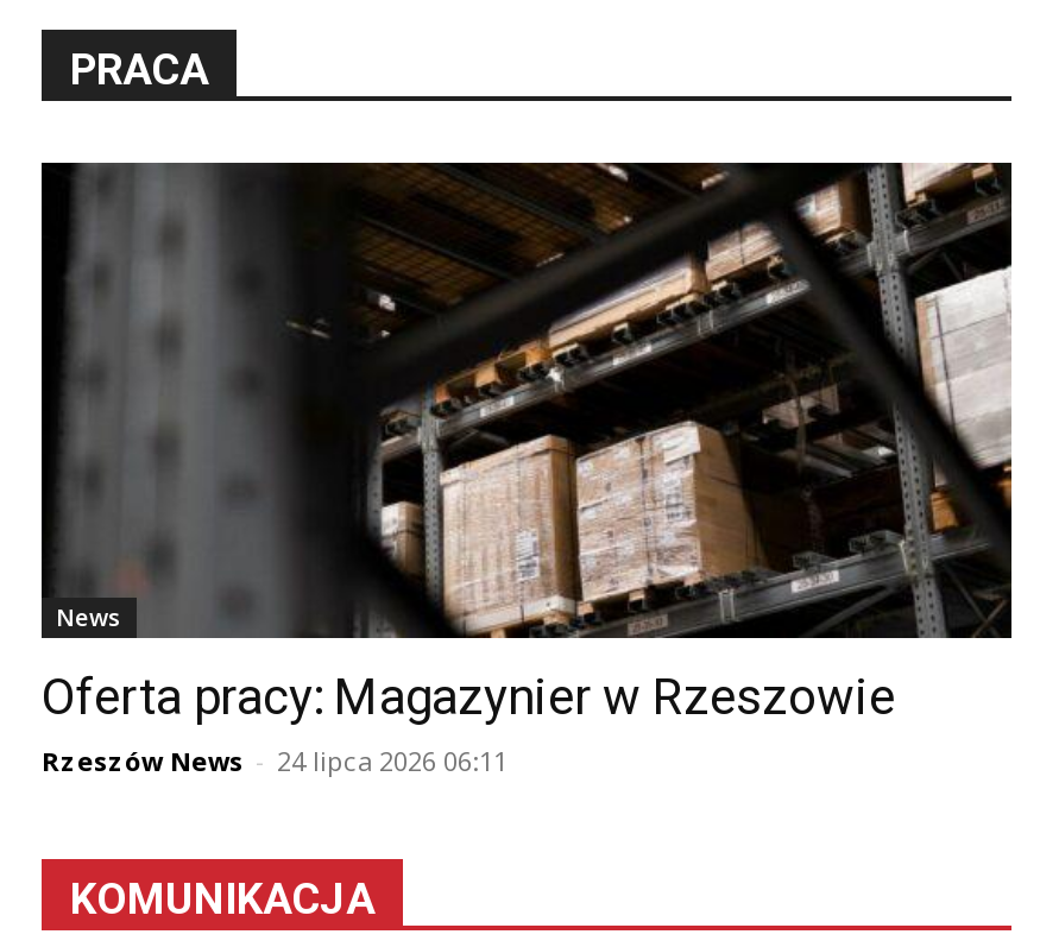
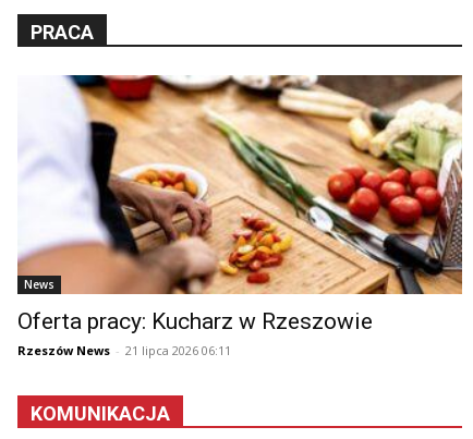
- [image]
- Oferta pracy: Magazynier w Rzeszowie
+ [image]
+ Oferta pracy: Kucharz w Rzeszowie

- Rzeszów News - 24 lipca 2026 06:11
+ Rzeszów News - 21 lipca 2026 06:11
